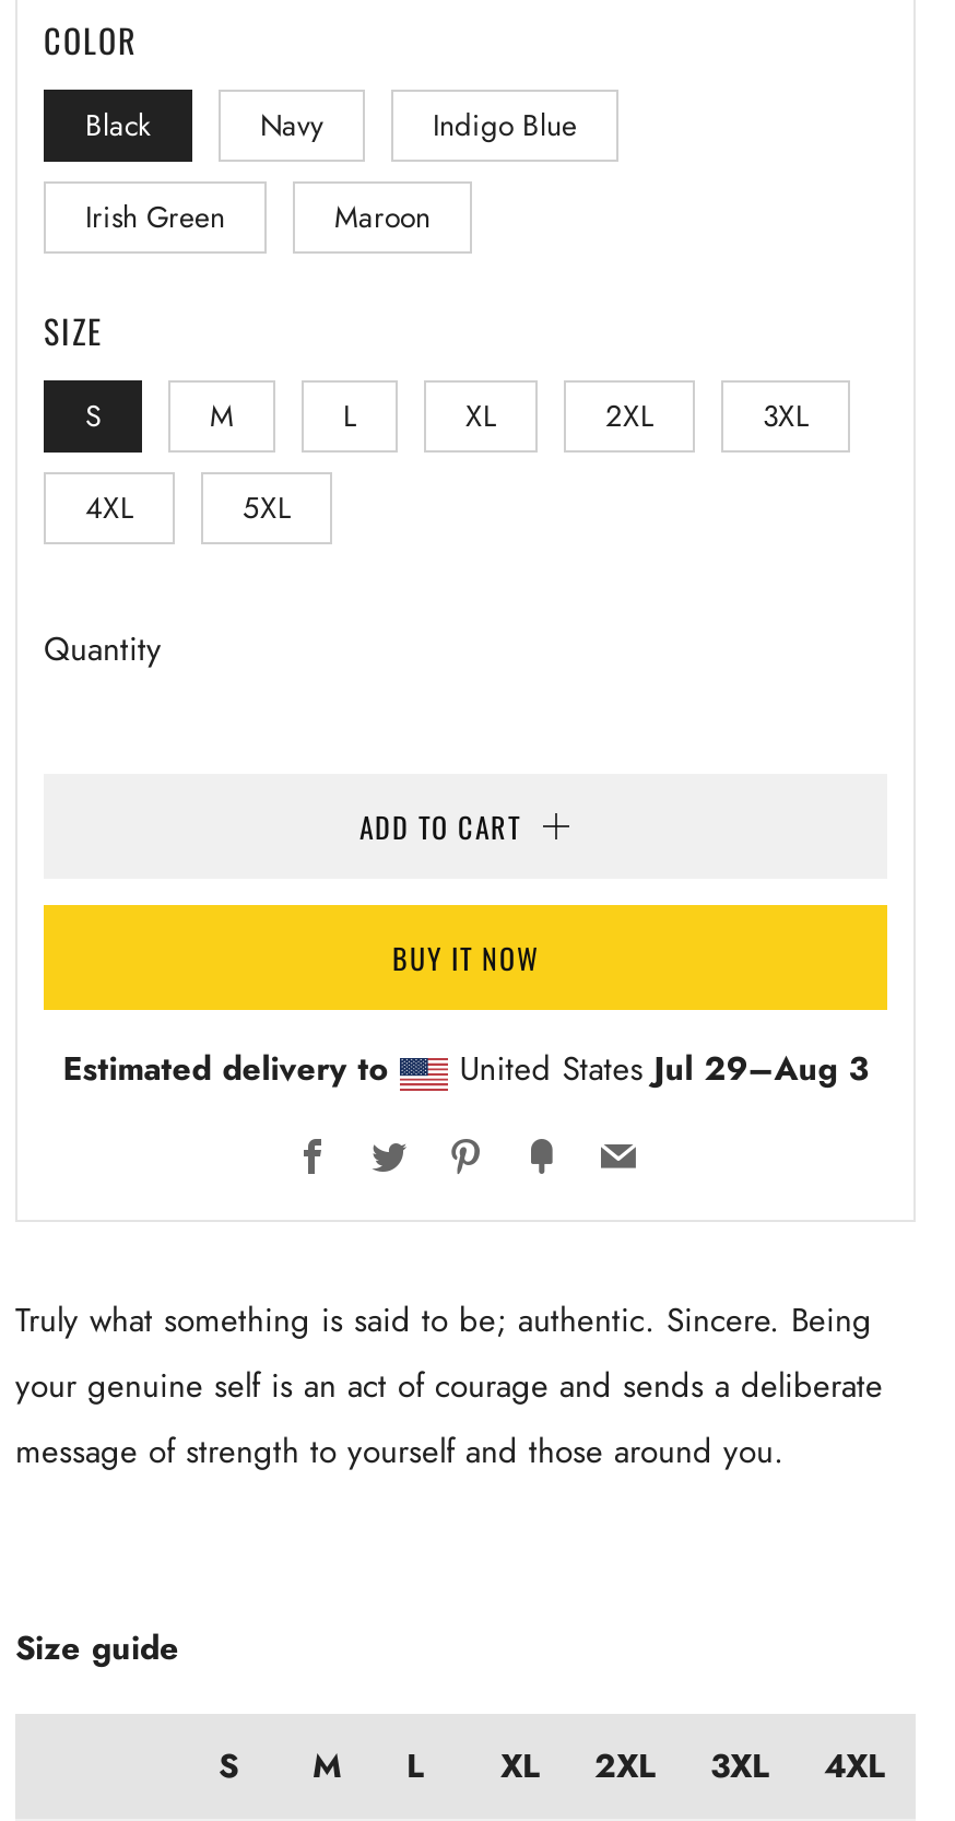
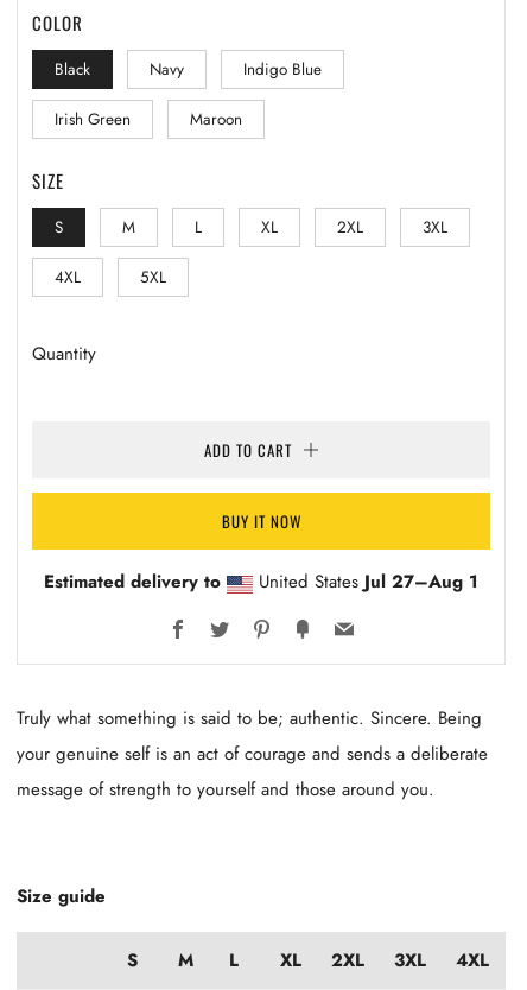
- United States Jul 29–Aug 3
+ United States Jul 27–Aug 1
